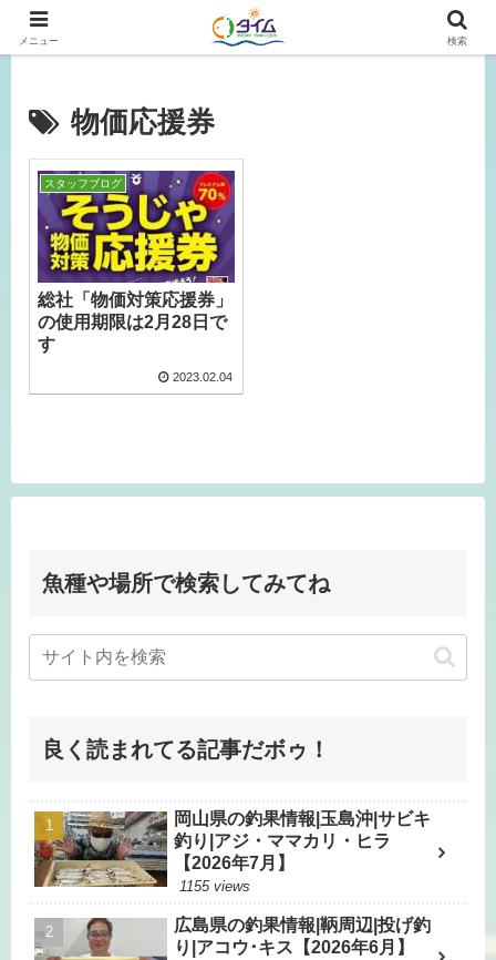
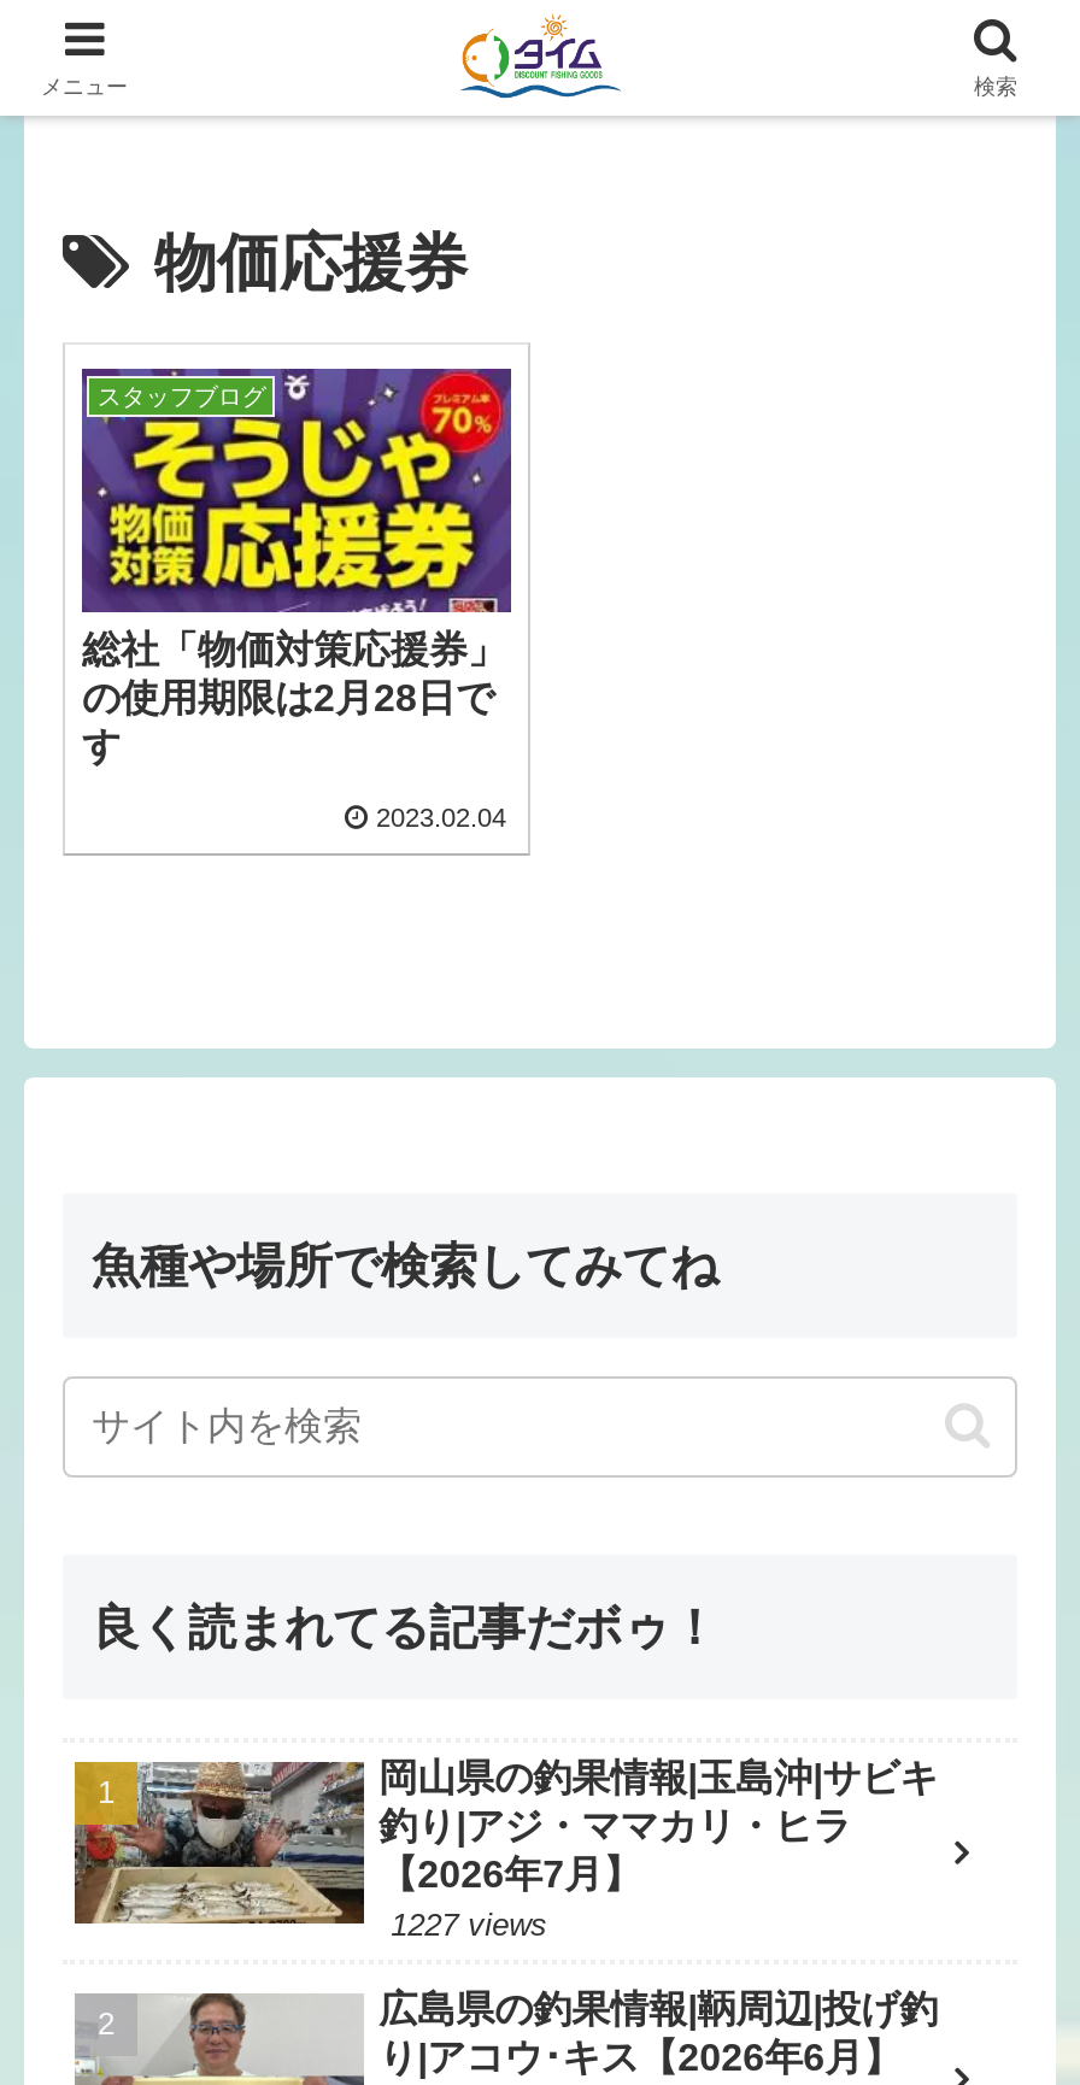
- 1155 views
+ 1227 views
